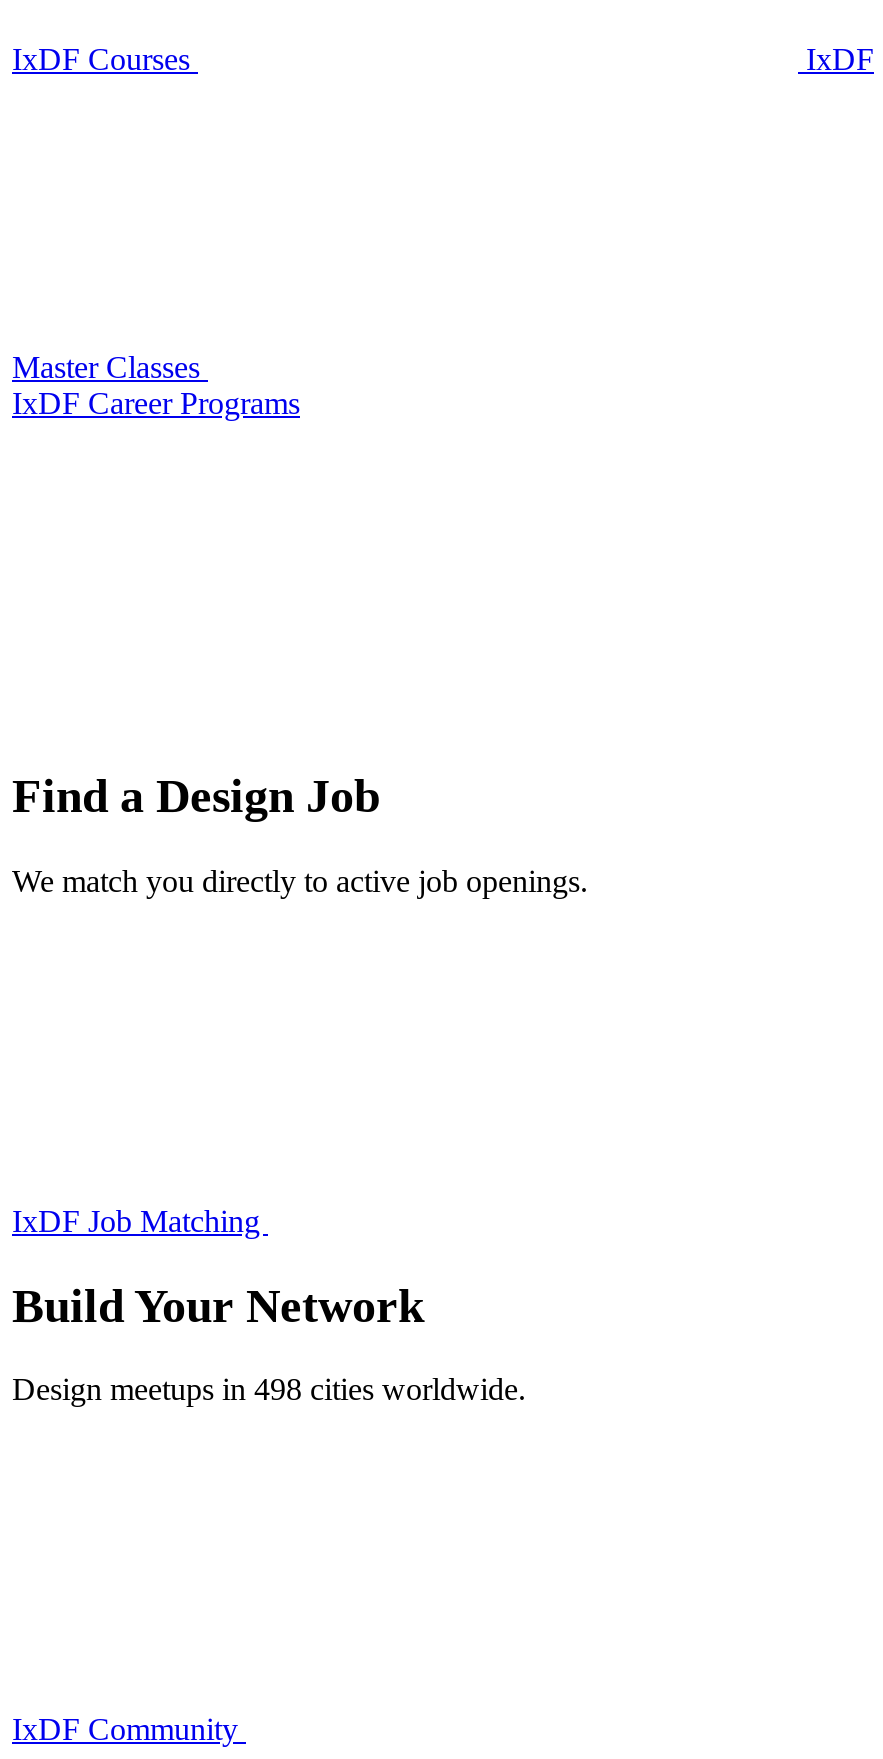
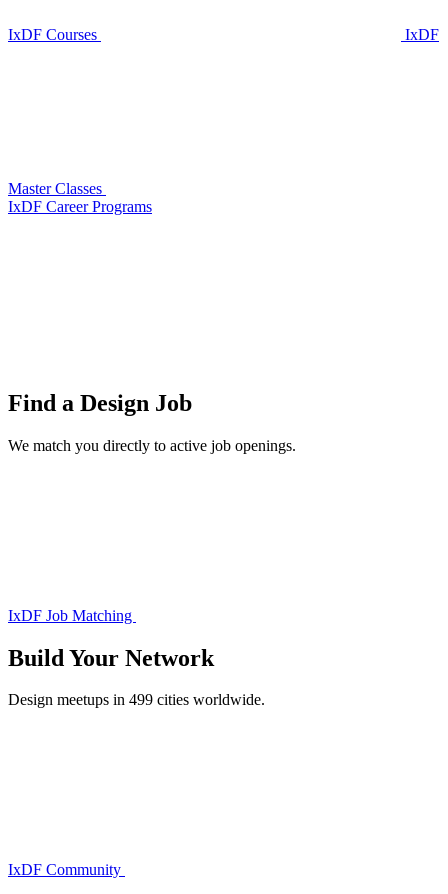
- Design meetups in 498 cities worldwide.
+ Design meetups in 499 cities worldwide.
